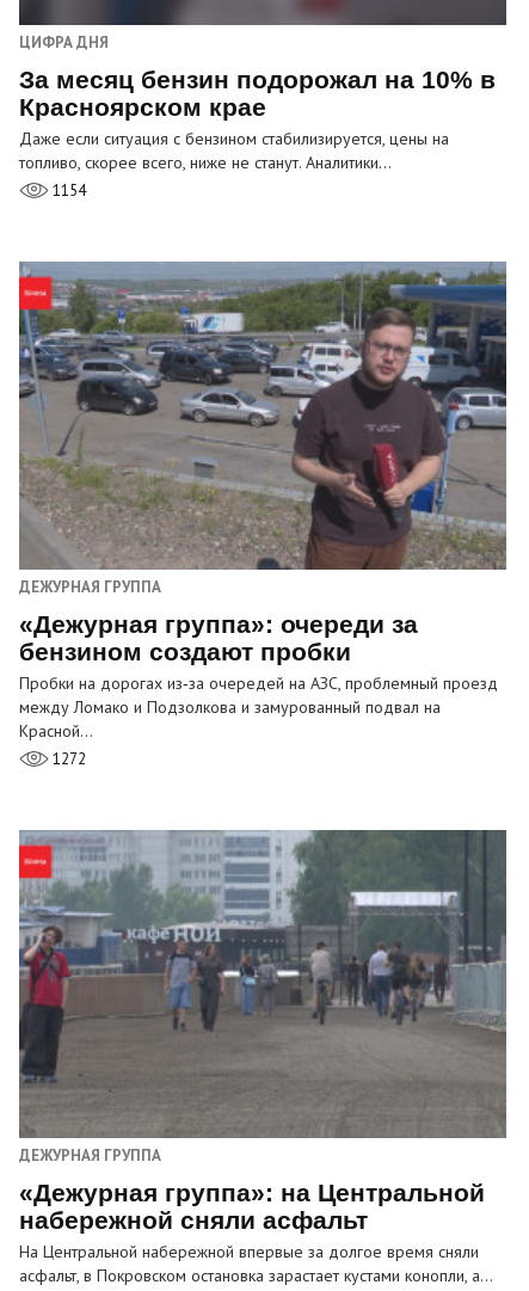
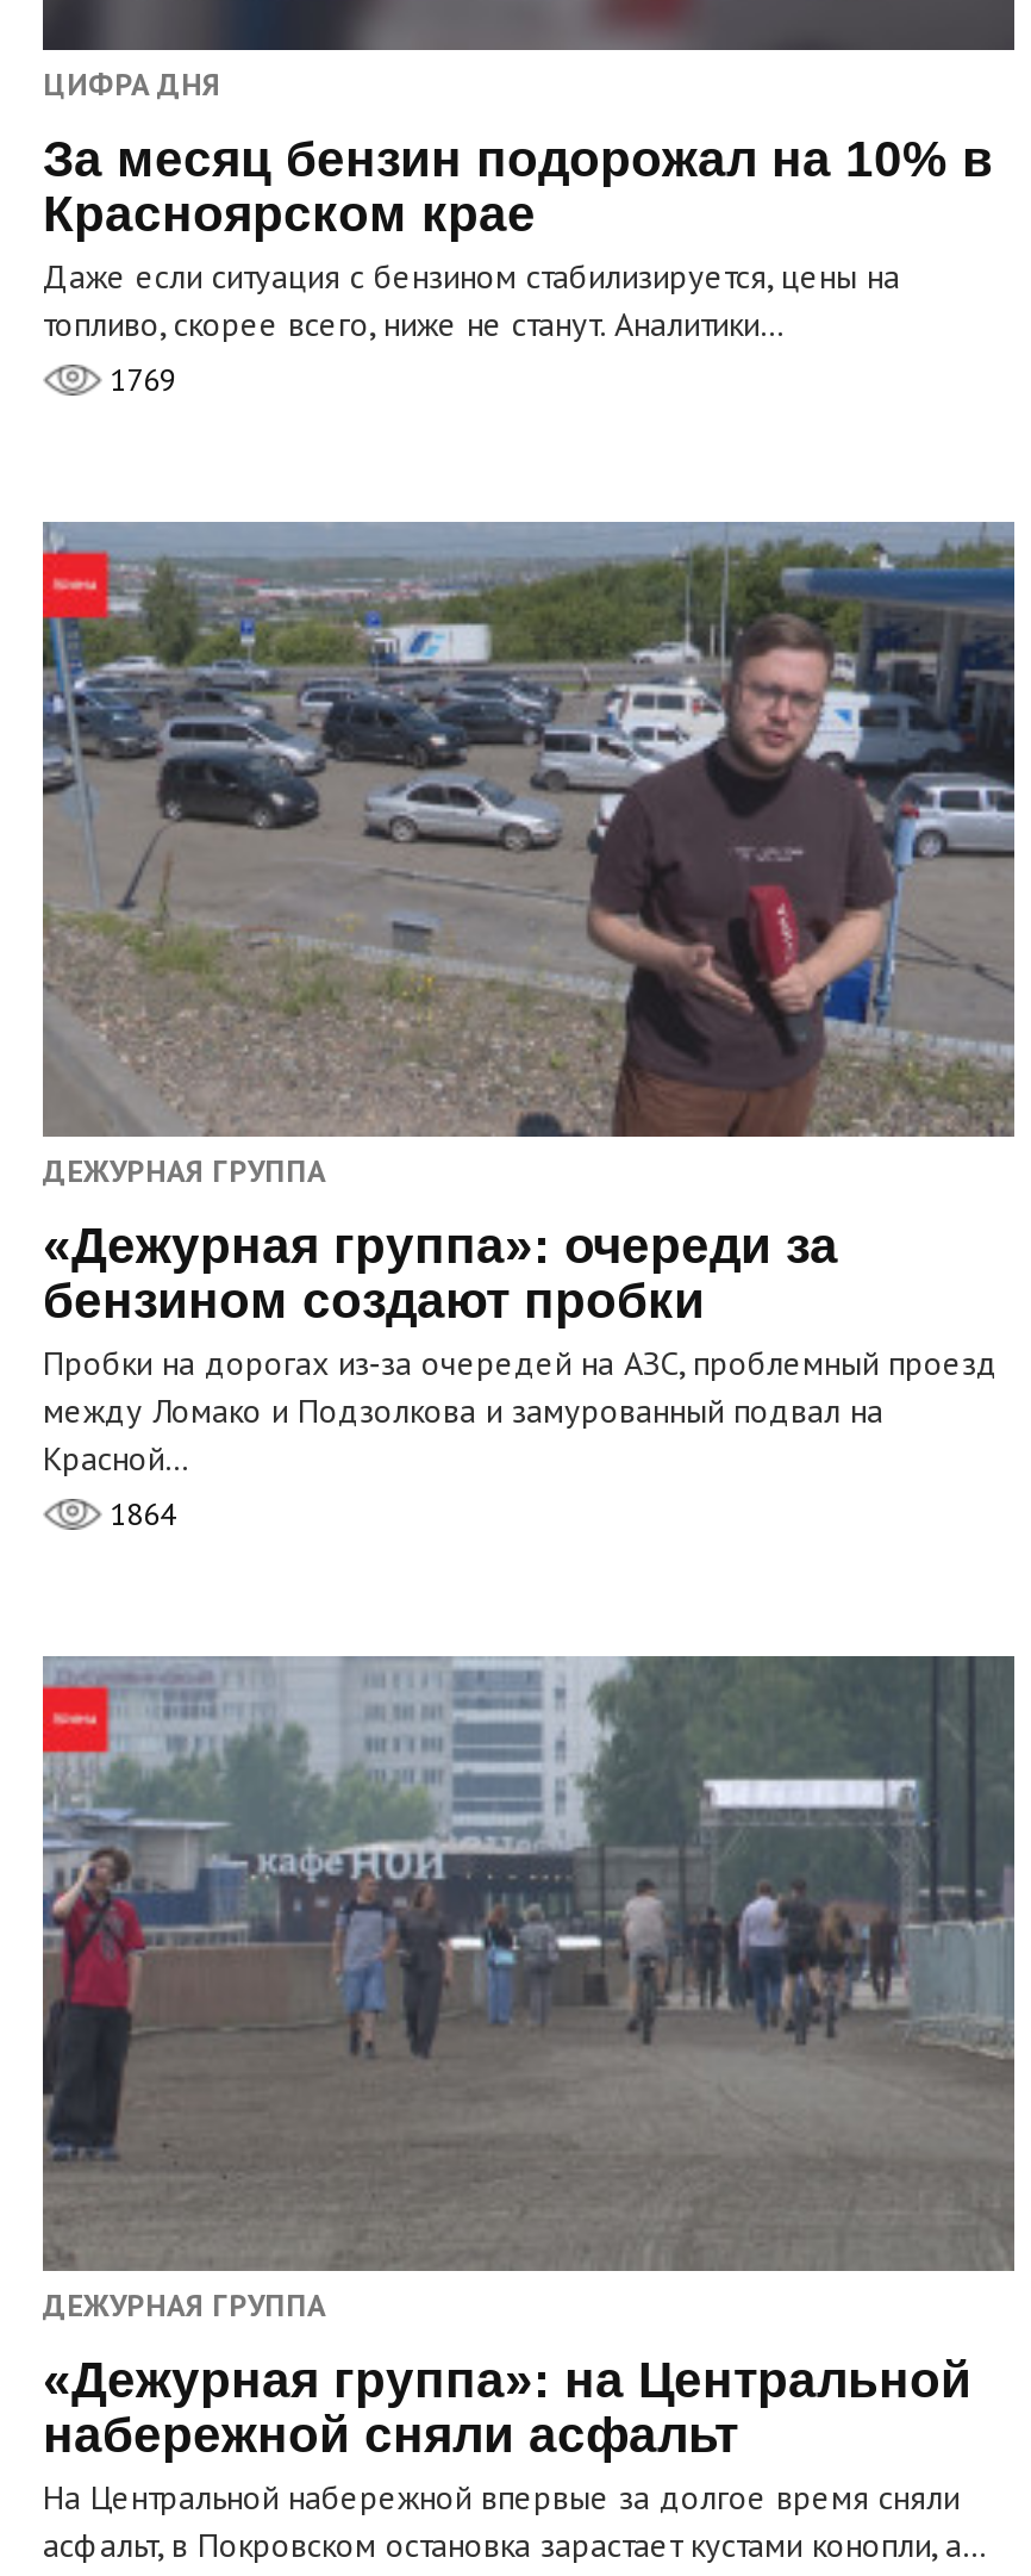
- 1154
+ 1769

- 1272
+ 1864
